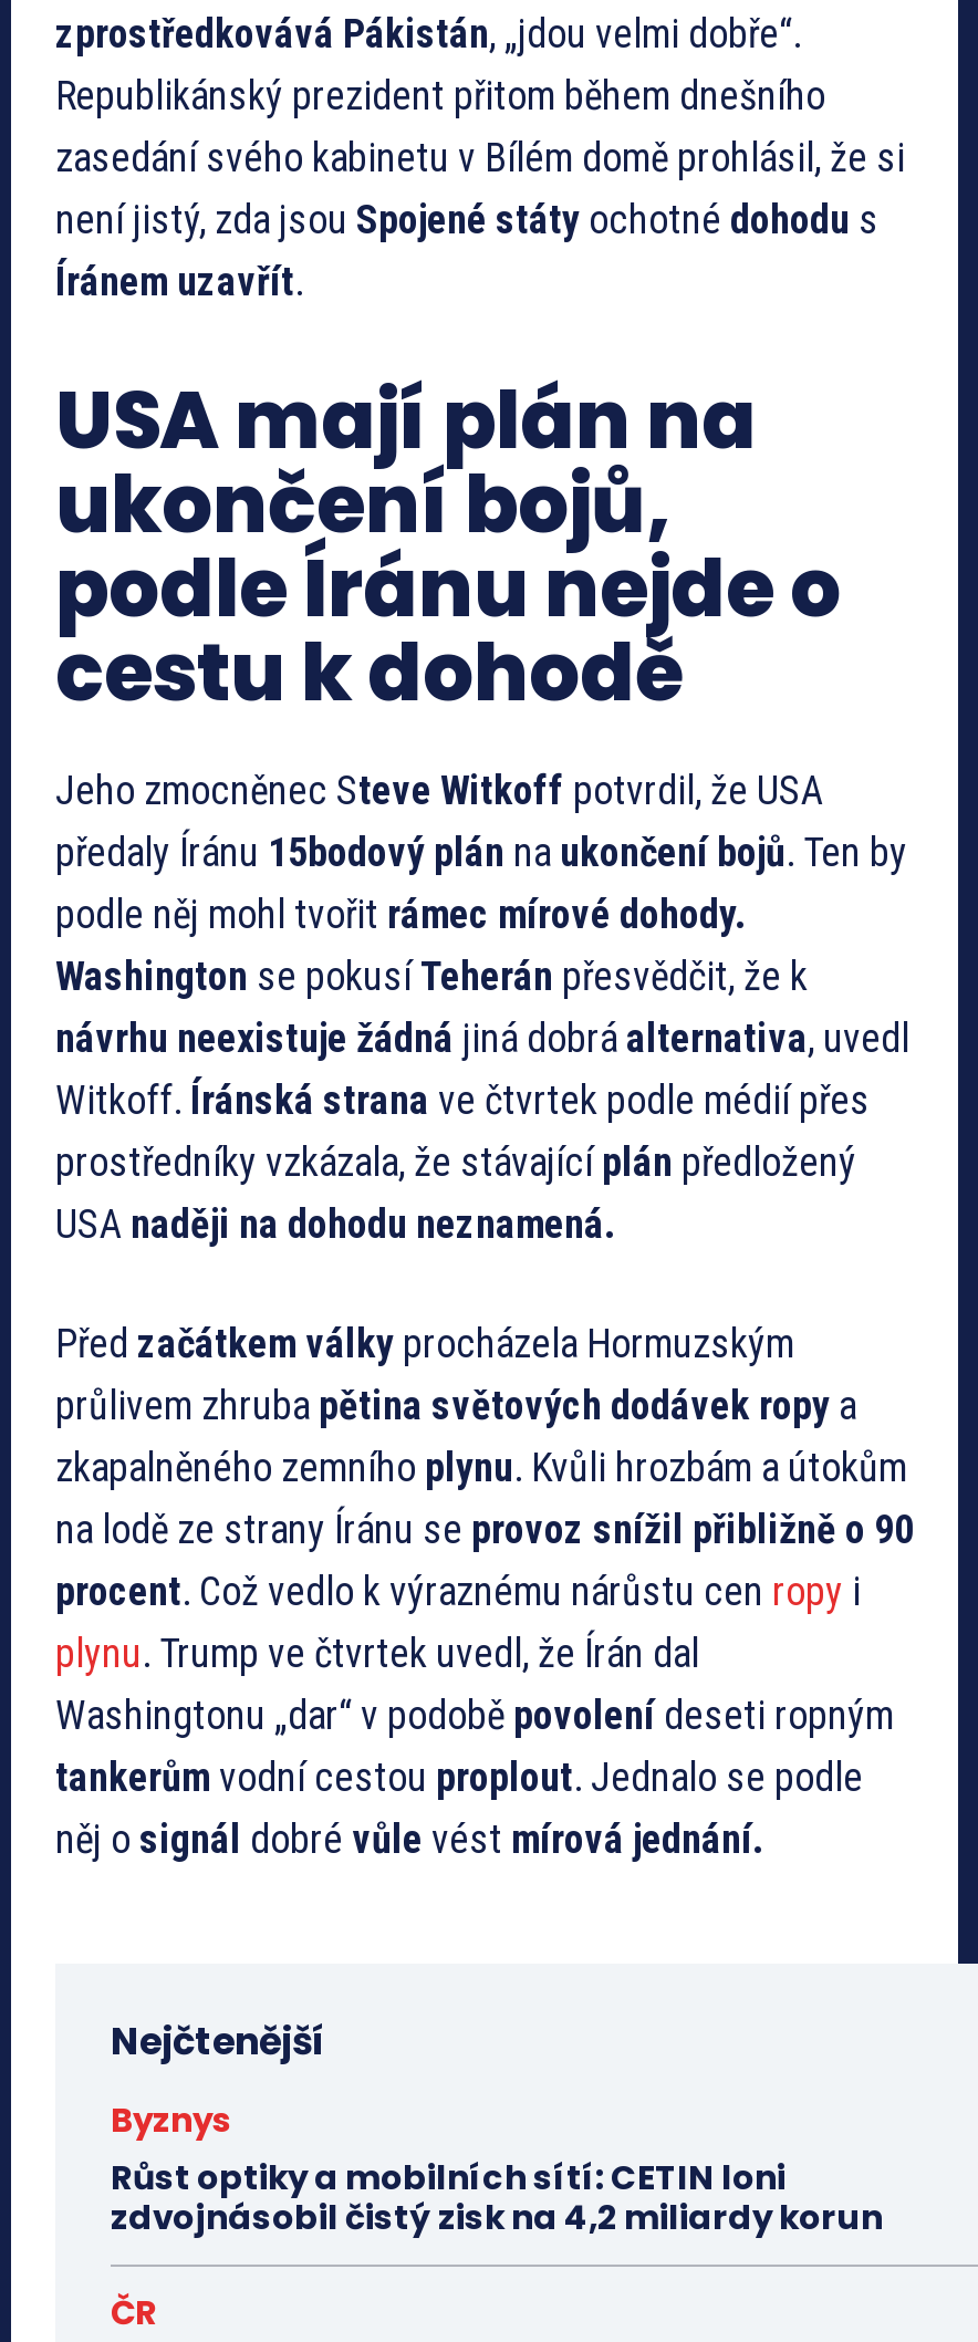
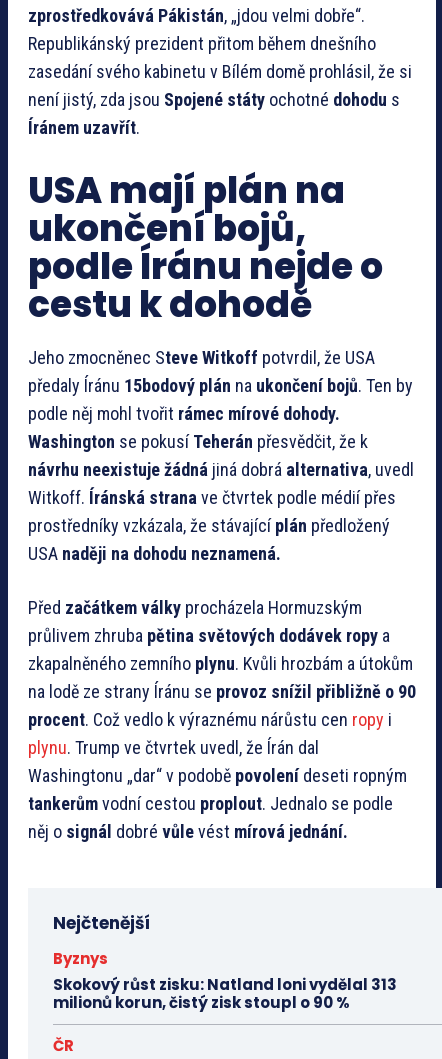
- Růst optiky a mobilních sítí: CETIN loni
- zdvojnásobil čistý zisk na 4,2 miliardy korun
+ Skokový růst zisku: Natland loni vydělal 313
+ milionů korun, čistý zisk stoupl o 90 %
